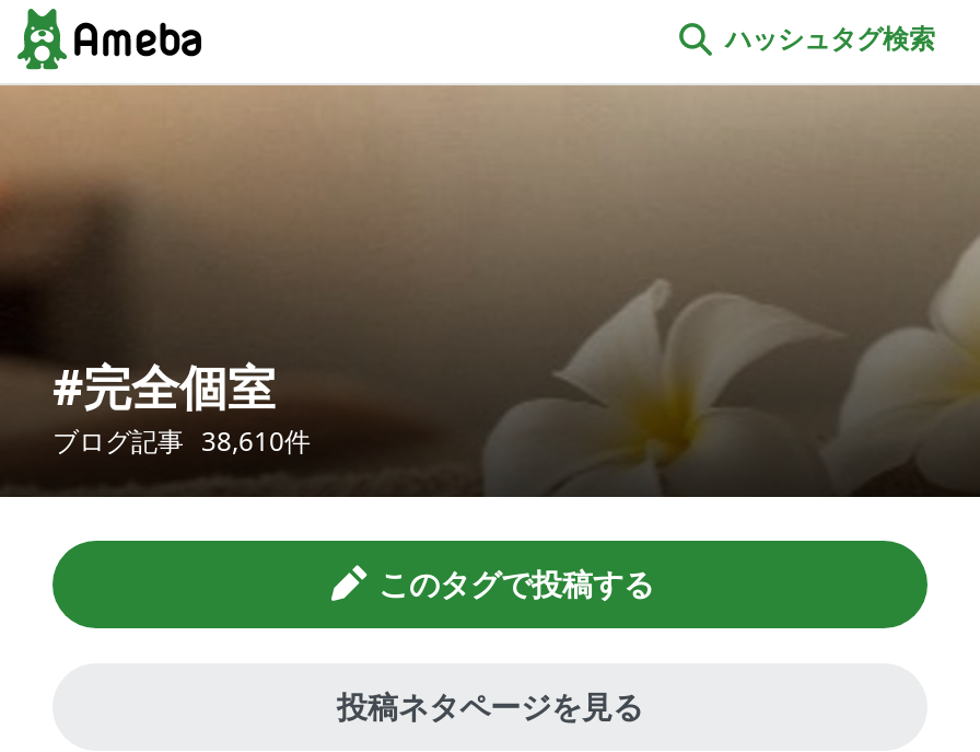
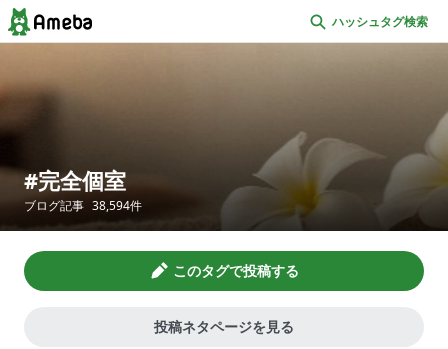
- ブログ記事 38,610件
+ ブログ記事 38,594件
